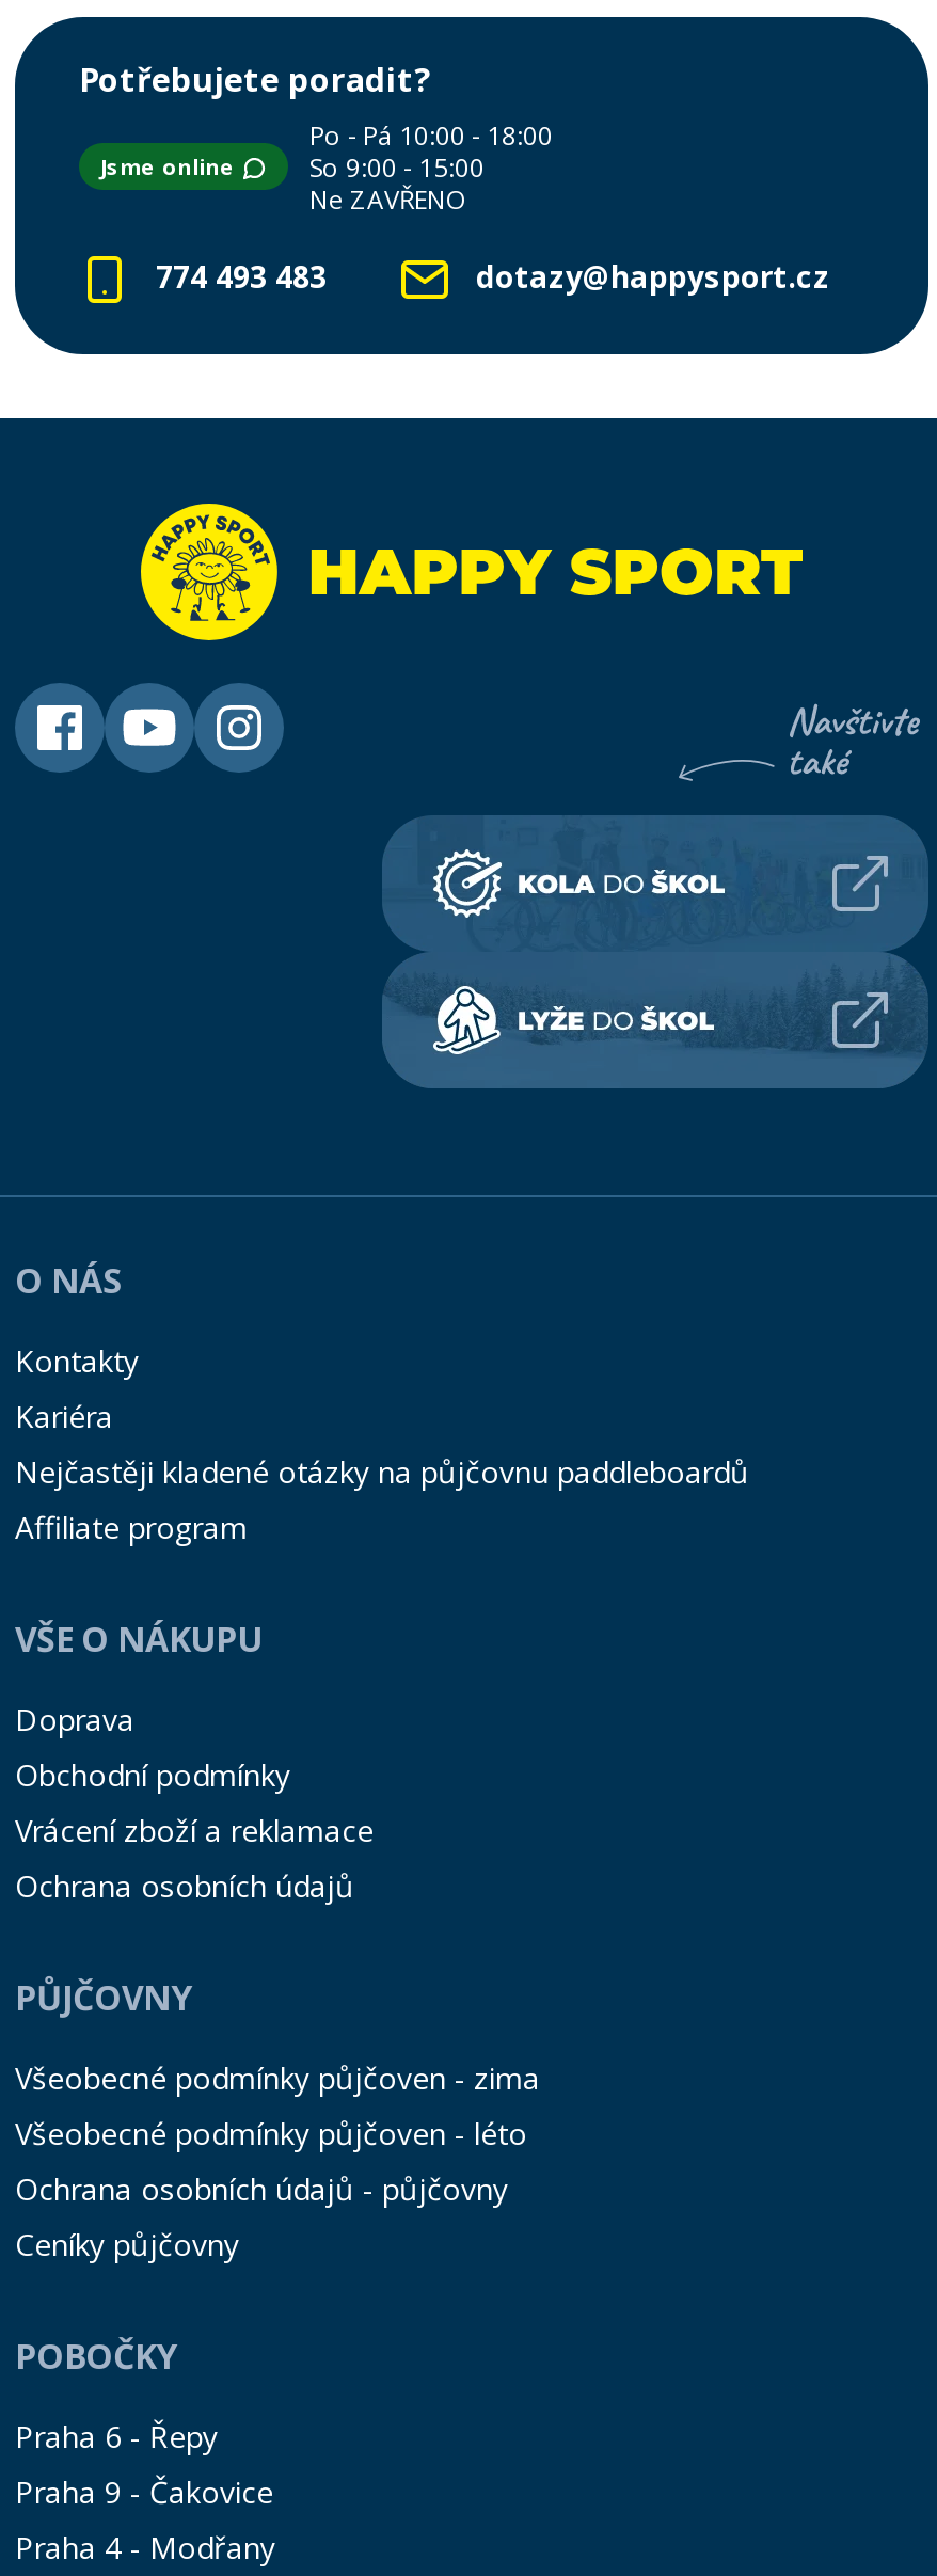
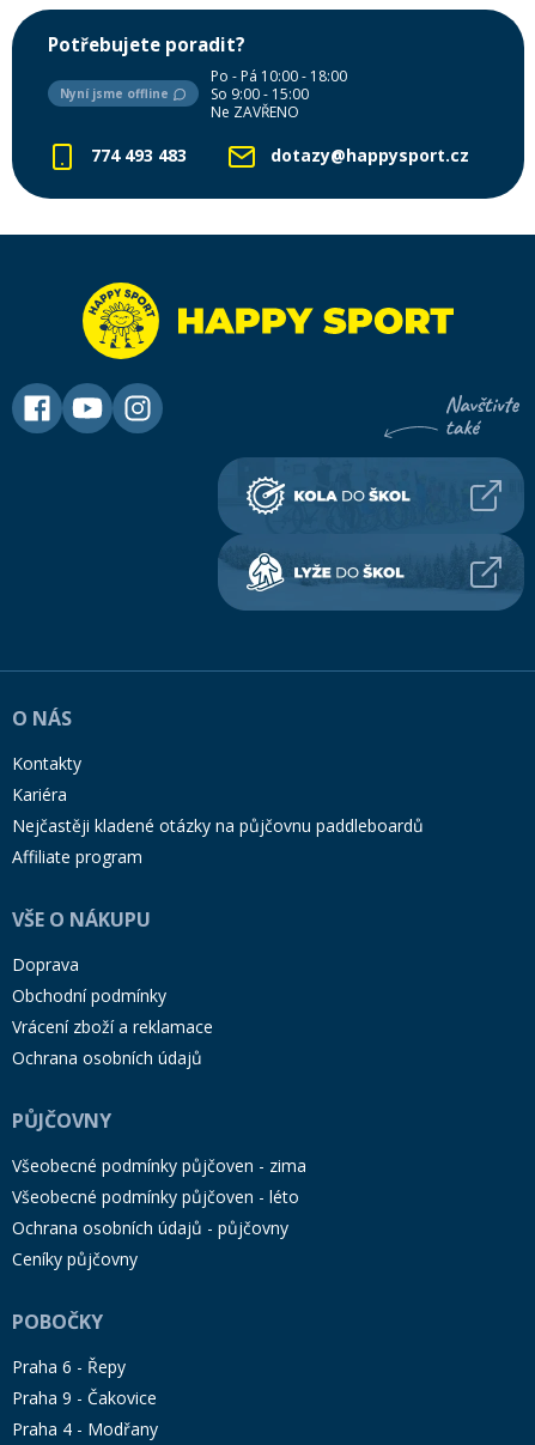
- Jsme online
+ Nyní jsme offline
